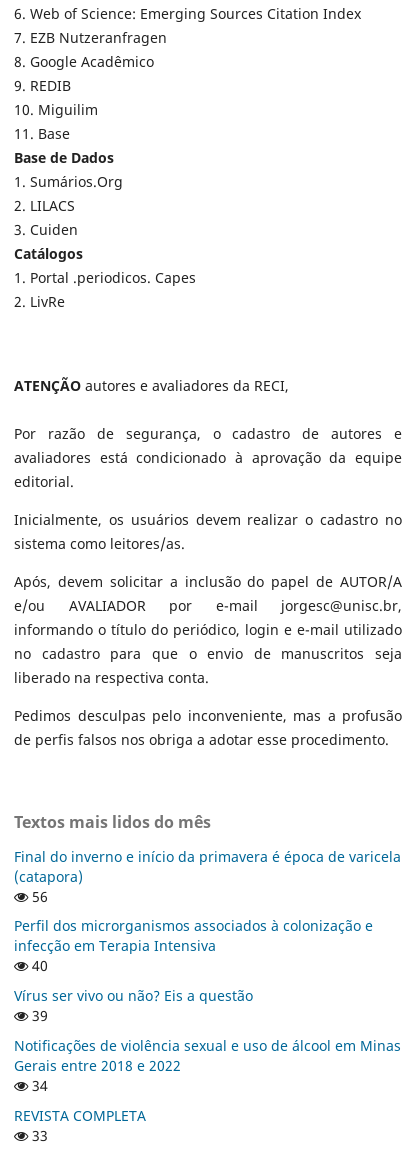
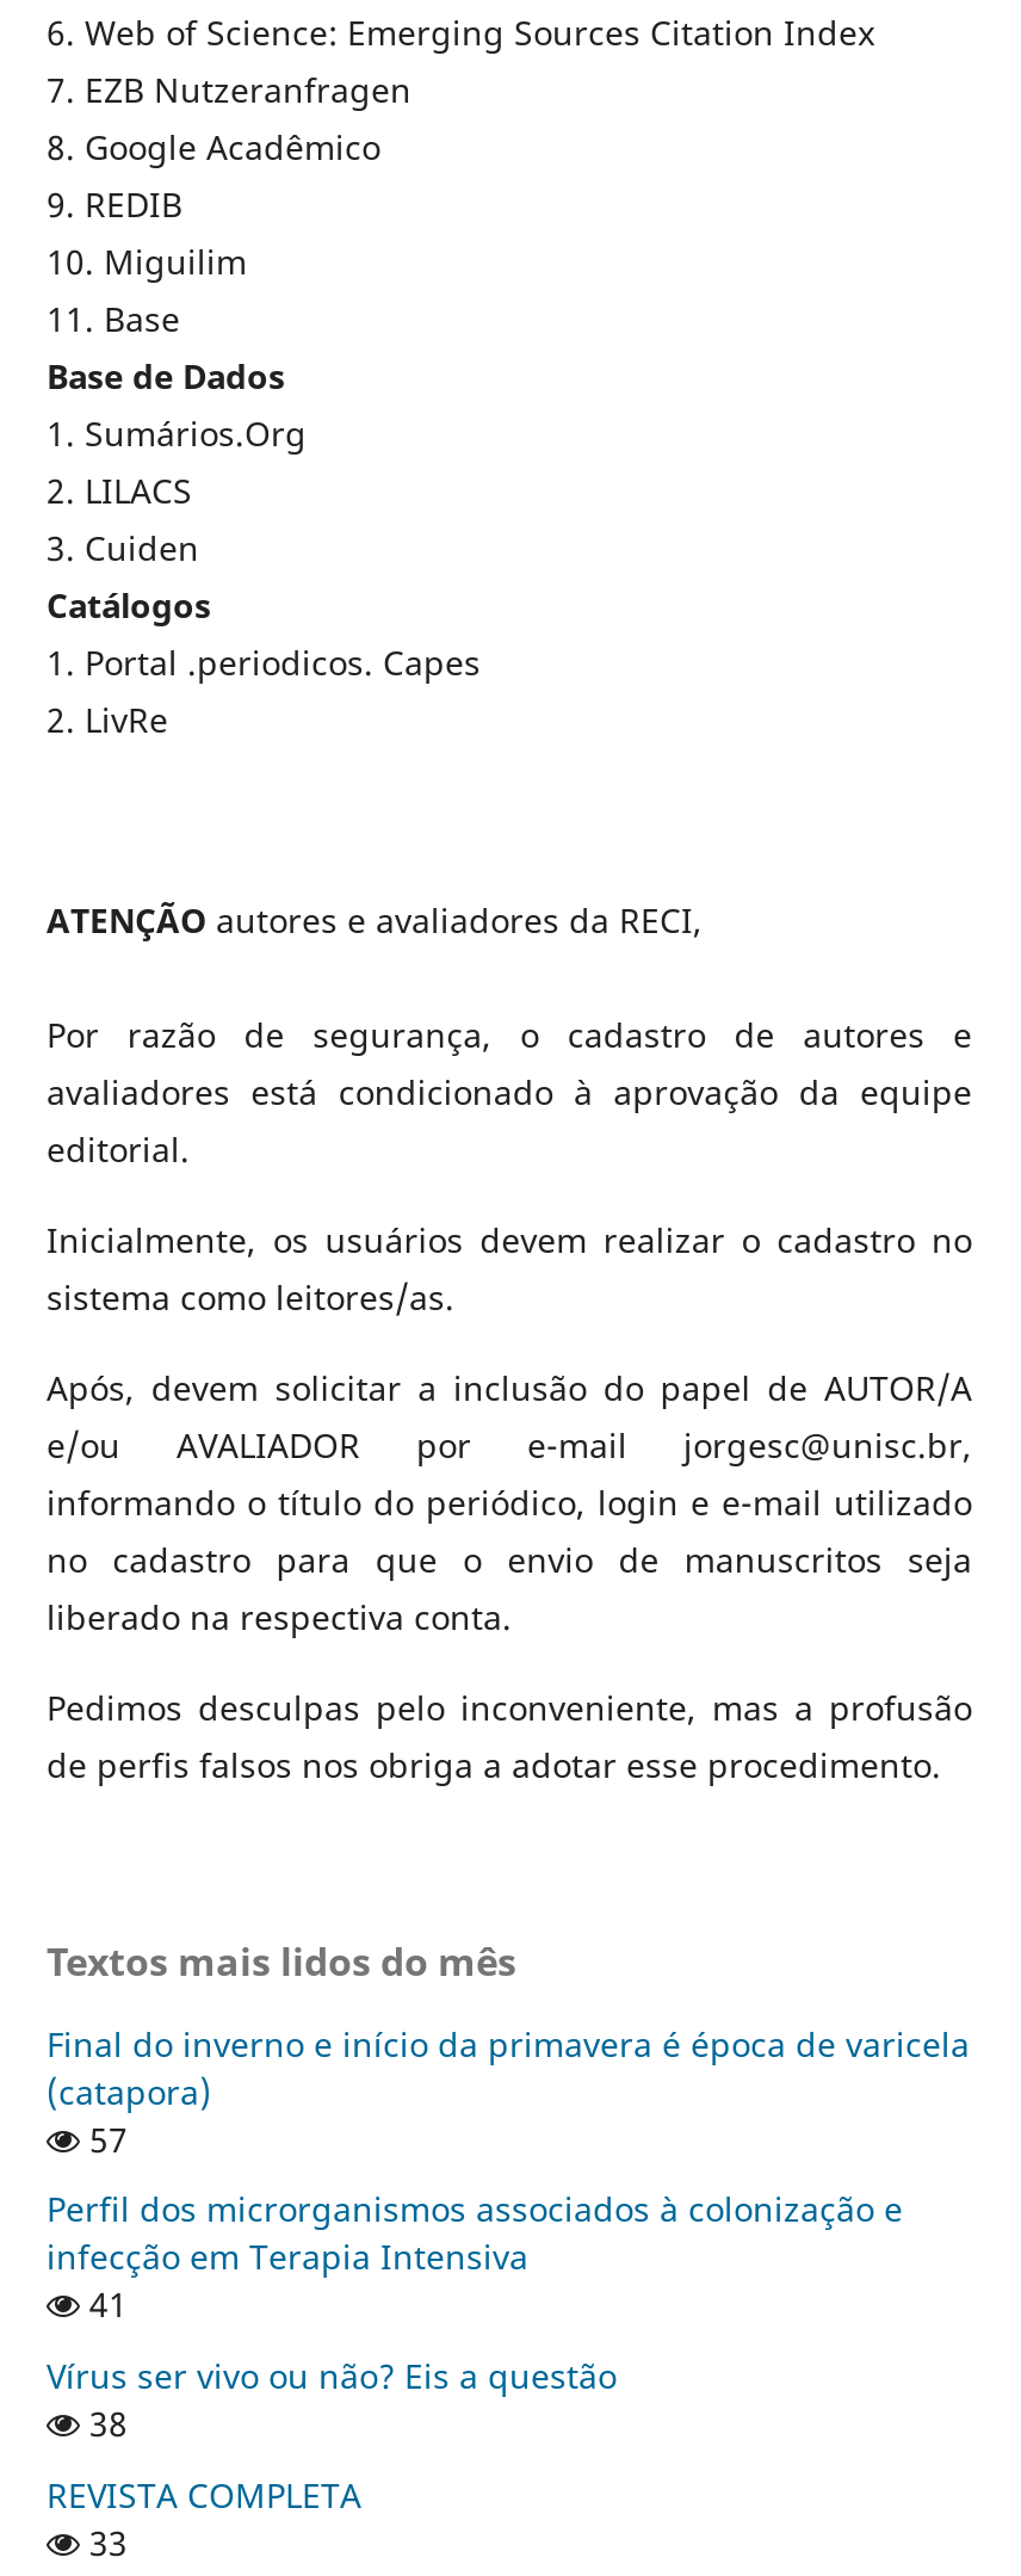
- 56
+ 57

- 40
+ 41

- 39
- Notificações de violência sexual e uso de álcool em Minas
- Gerais entre 2018 e 2022
- 34
+ 38
